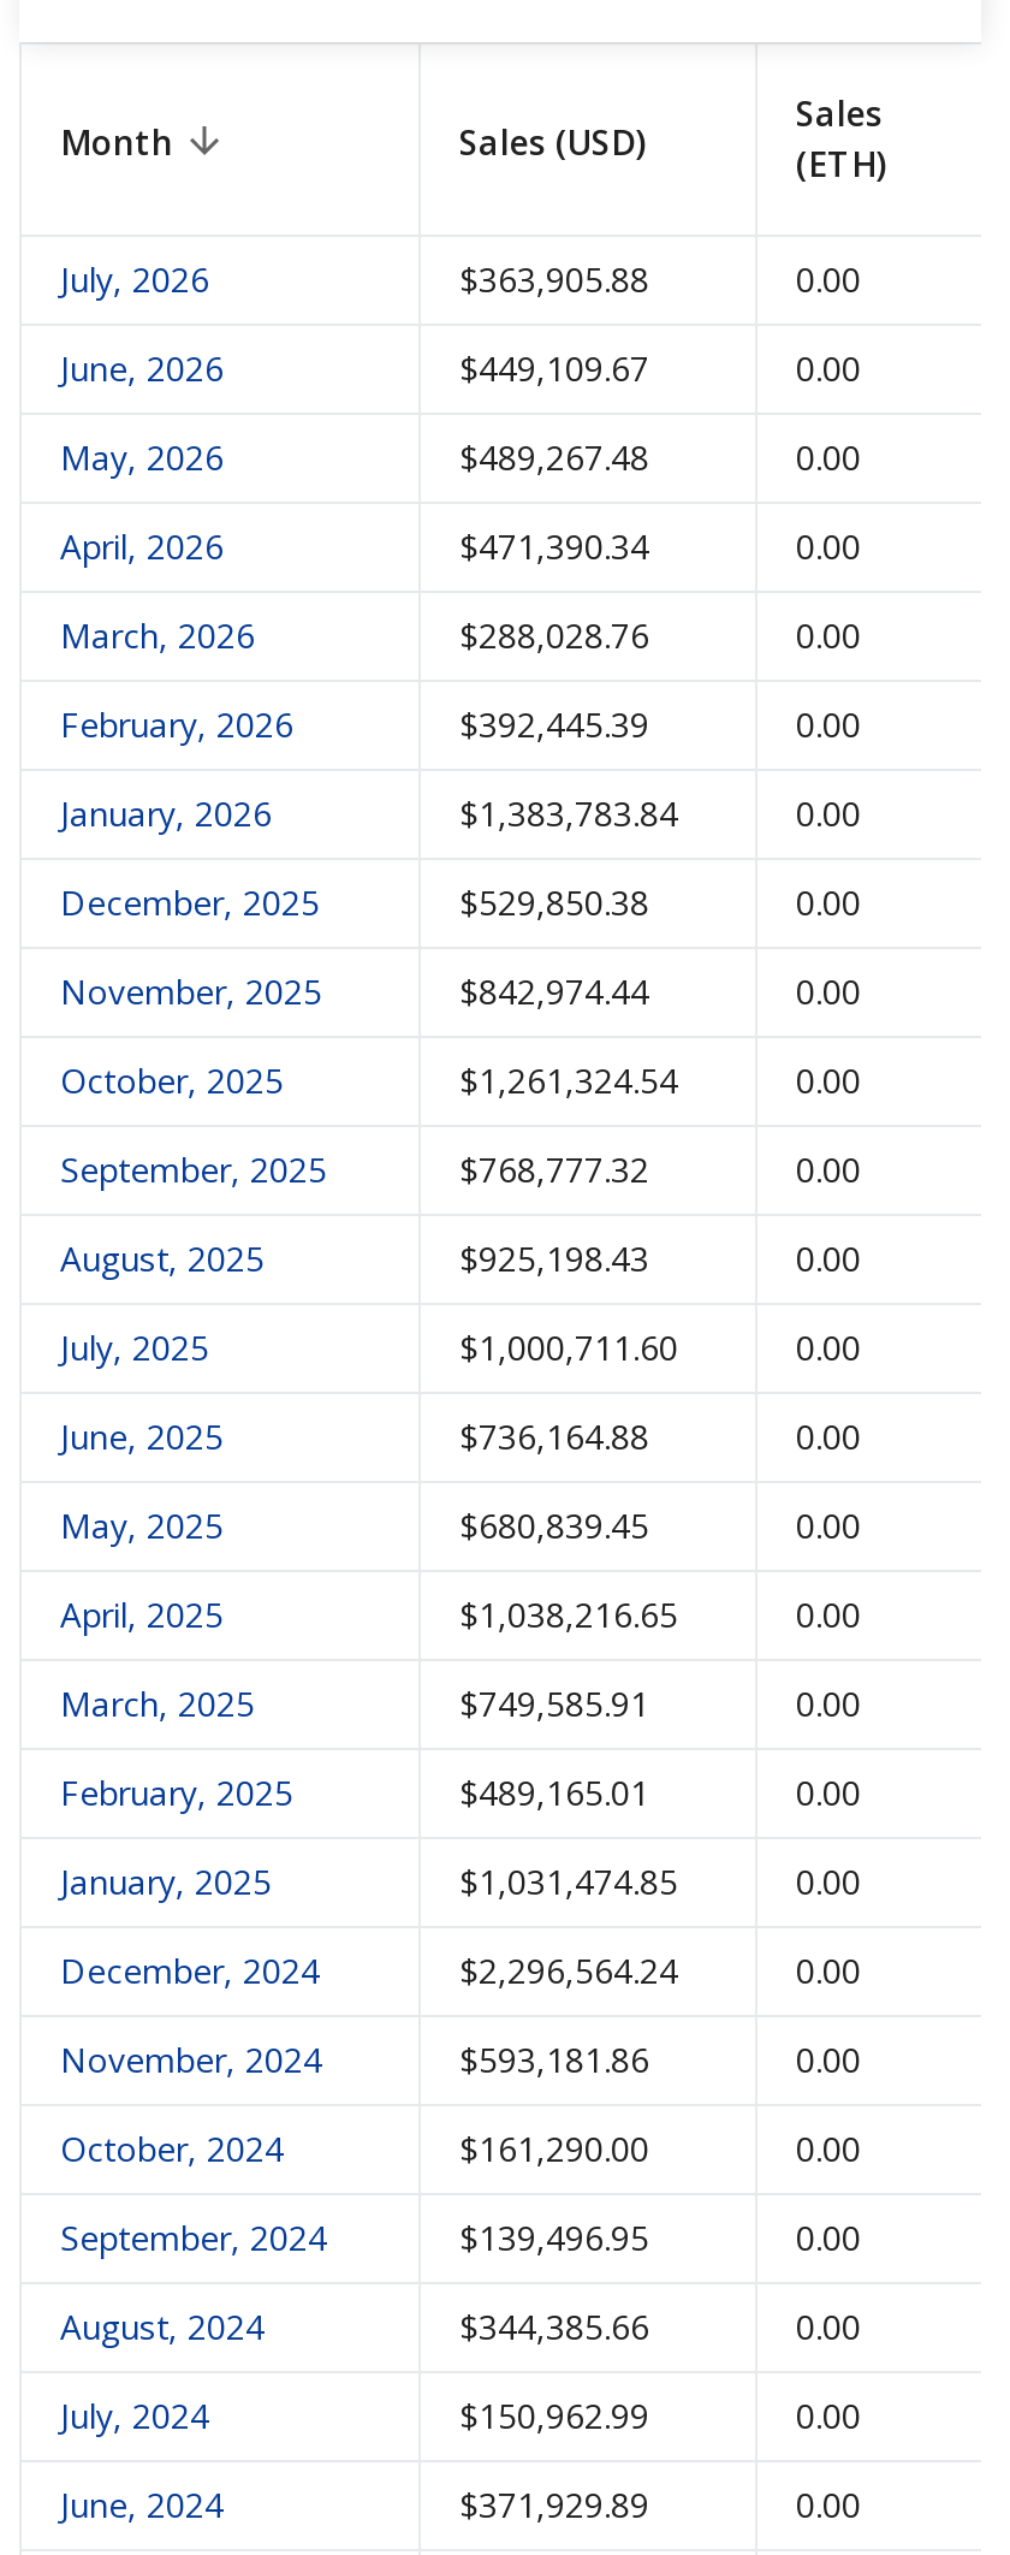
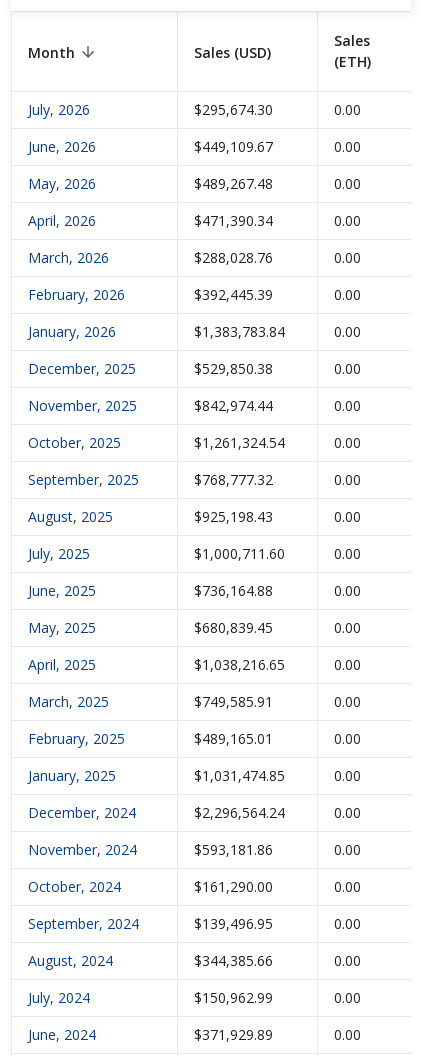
- $363,905.88
+ $295,674.30
